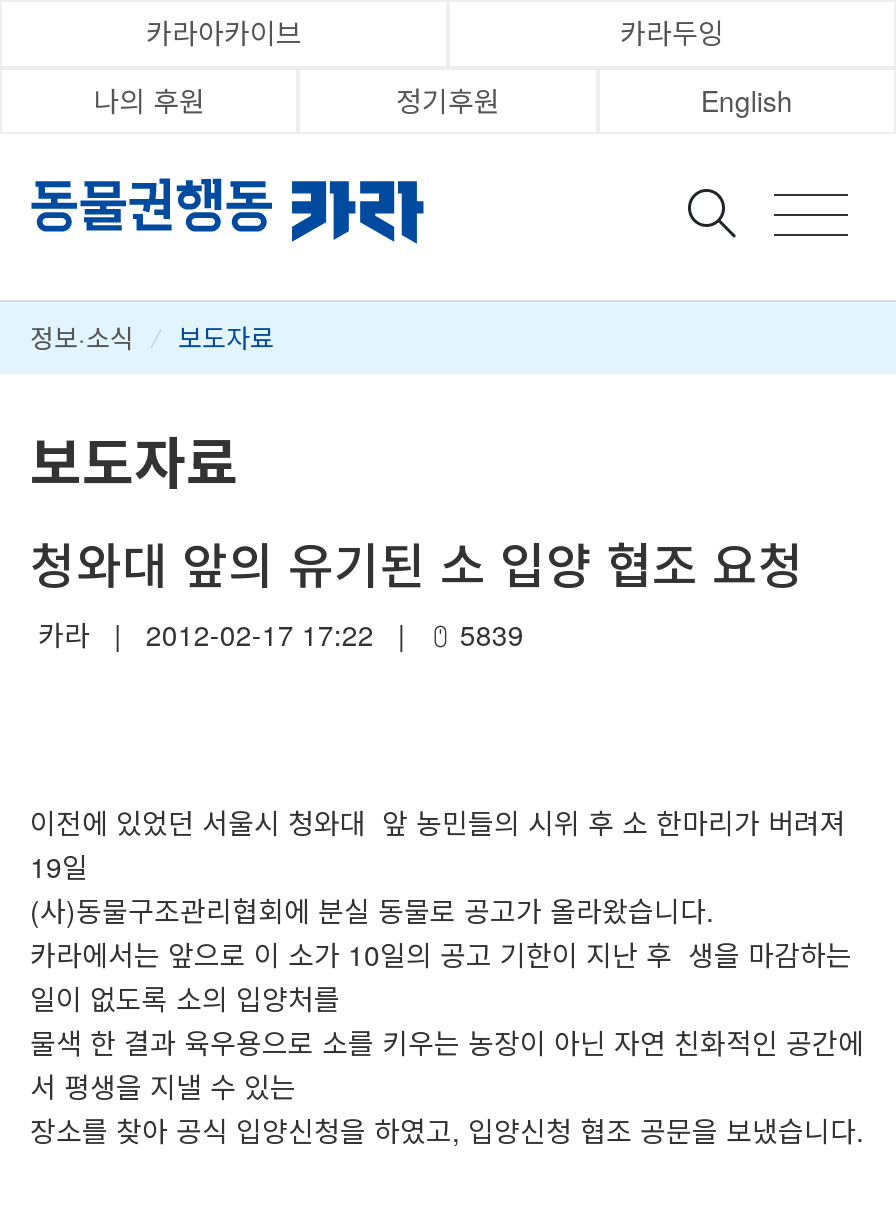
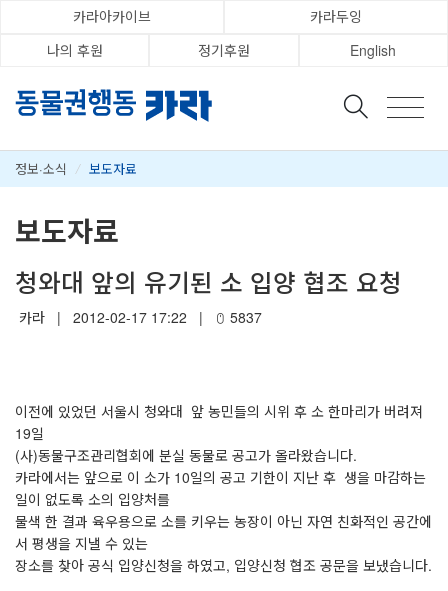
- 5839
+ 5837
